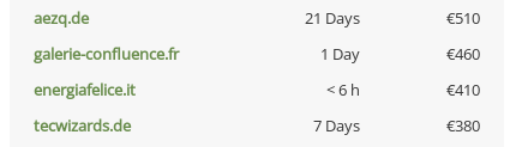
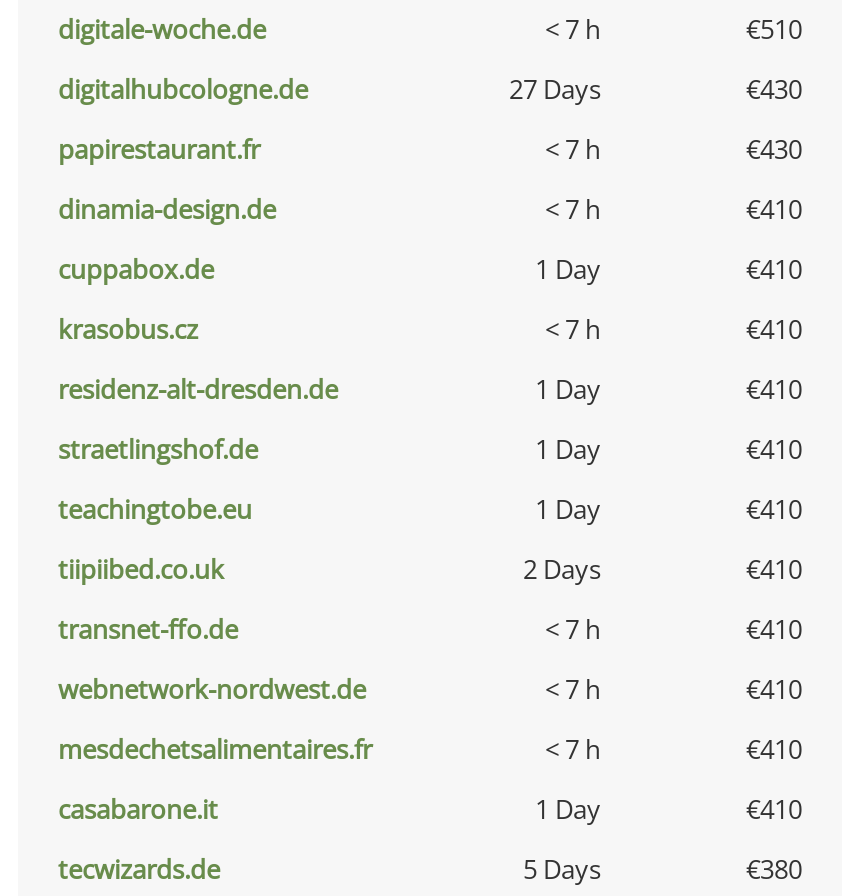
- aezq.de
- 21 Days
+ digitale-woche.de
+ < 7 h

- galerie-confluence.fr
+ digitalhubcologne.de
+ 27 Days
+ €430
+ papirestaurant.fr
+ < 7 h
+ €430
+ dinamia-design.de
+ < 7 h
+ €410
+ cuppabox.de

- €460
- energiafelice.it
- < 6 h
+ €410
+ krasobus.cz
+ < 7 h
+ €410
+ residenz-alt-dresden.de
+ 1 Day
+ €410
+ straetlingshof.de
+ 1 Day
+ €410
+ teachingtobe.eu
+ 1 Day
+ €410
+ tiipiibed.co.uk
+ 2 Days
+ €410
+ transnet-ffo.de
+ < 7 h
+ €410
+ webnetwork-nordwest.de
+ < 7 h
+ €410
+ mesdechetsalimentaires.fr
+ < 7 h
+ €410
+ casabarone.it
+ 1 Day

- 7 Days
+ 5 Days
